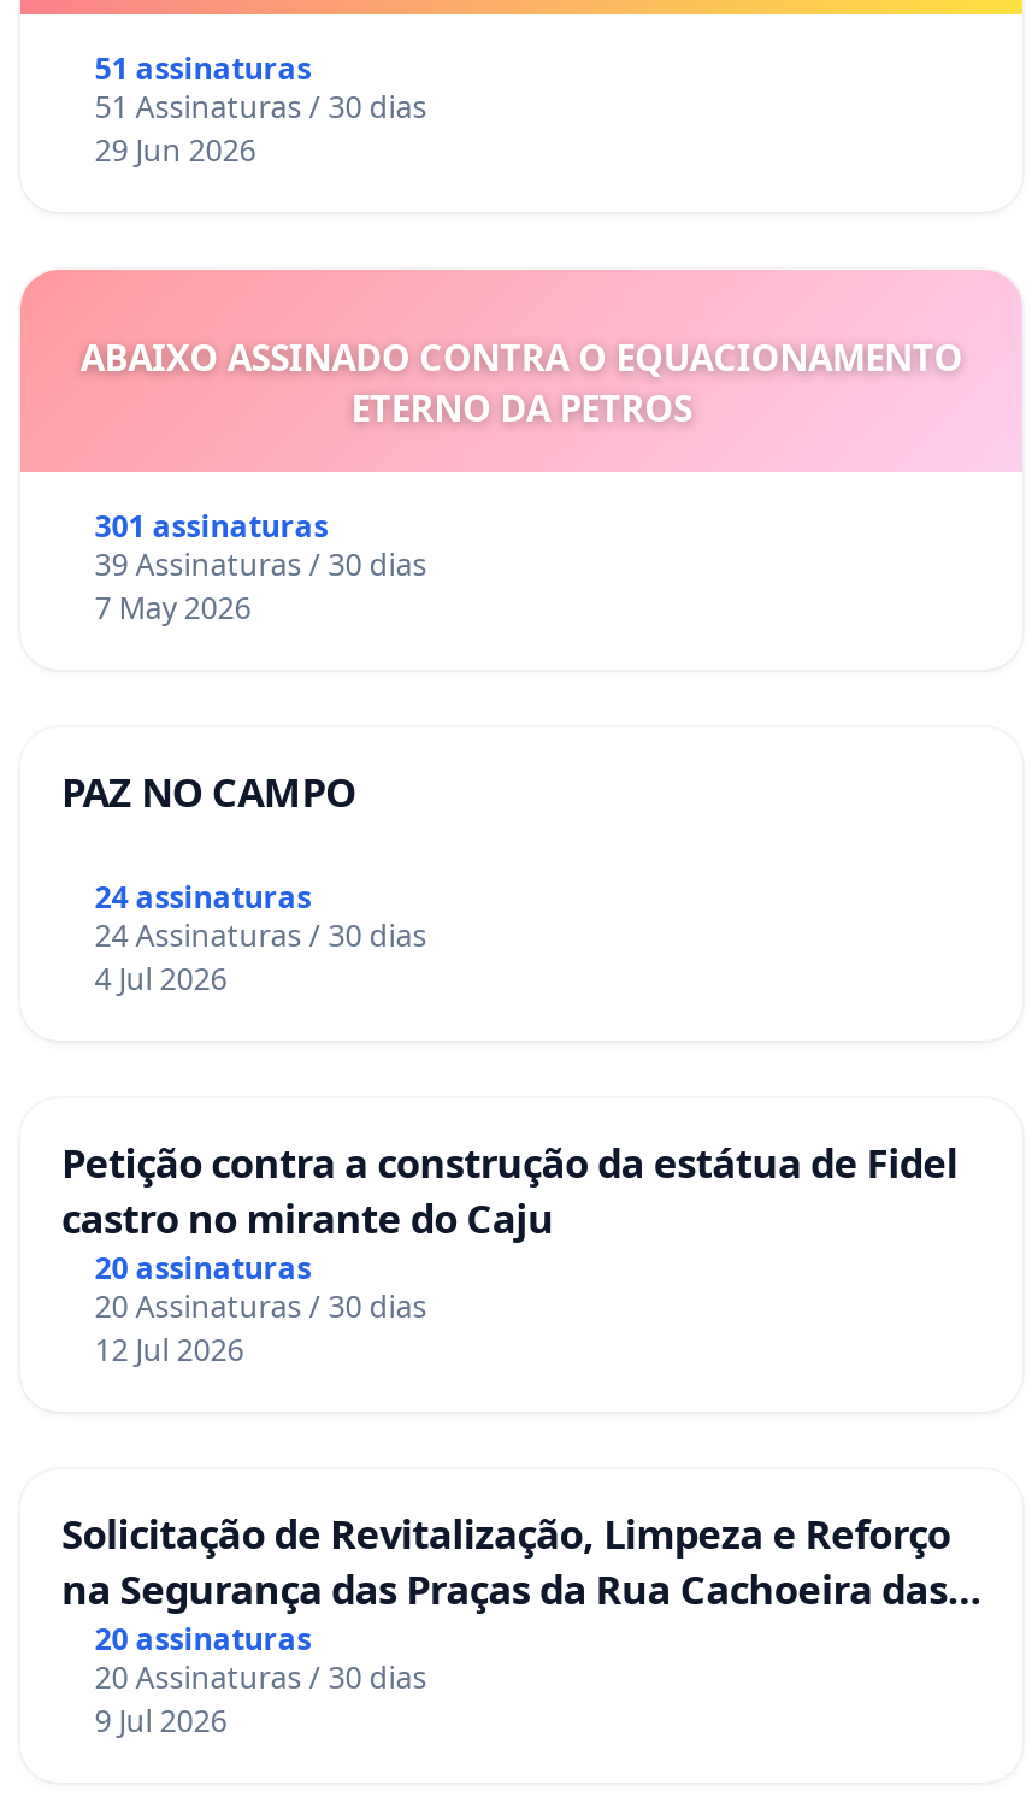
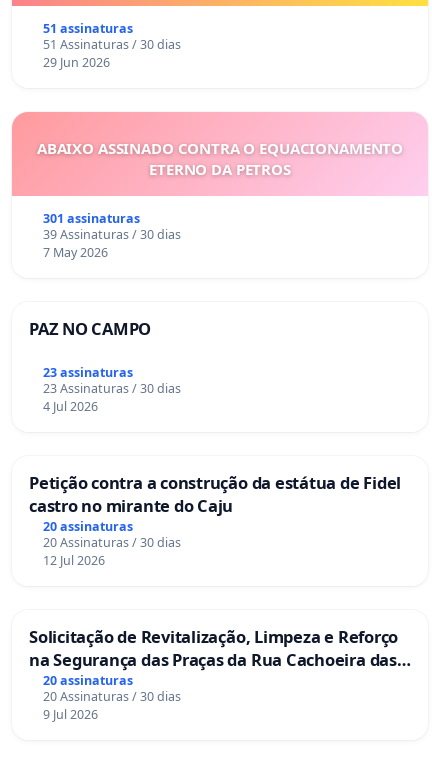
- 24 assinaturas
+ 23 assinaturas

- 24 Assinaturas / 30 dias
+ 23 Assinaturas / 30 dias
